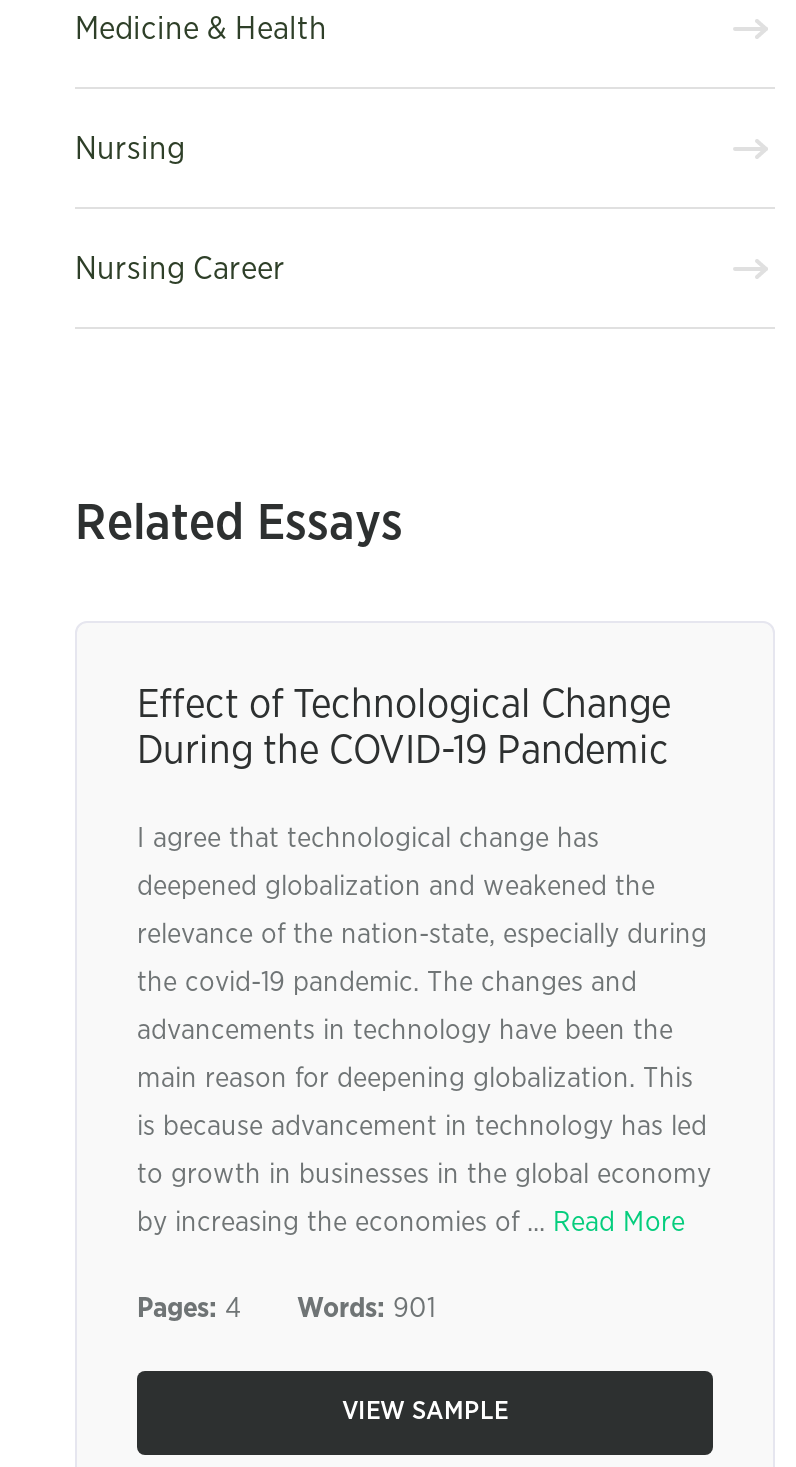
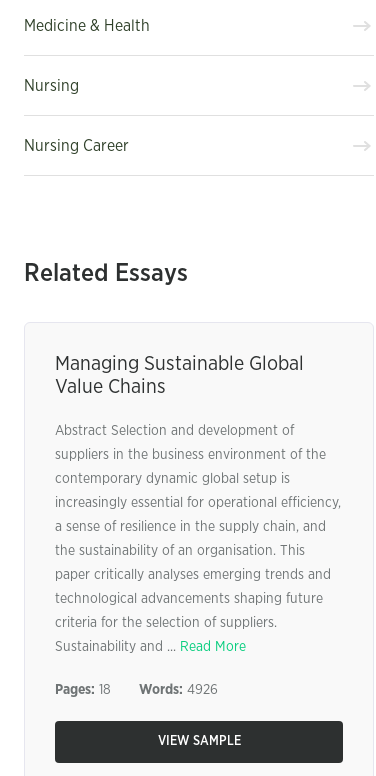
- Effect of Technological Change
- During the COVID-19 Pandemic
- I agree that technological change has
- deepened globalization and weakened the
- relevance of the nation-state, especially during
- the covid-19 pandemic. The changes and
- advancements in technology have been the
- main reason for deepening globalization. This
- is because advancement in technology has led
- to growth in businesses in the global economy
- by increasing the economies of ... Read More
- Pages: 4 Words: 901
+ Managing Sustainable Global
+ Value Chains
+ Abstract Selection and development of
+ suppliers in the business environment of the
+ contemporary dynamic global setup is
+ increasingly essential for operational efficiency,
+ a sense of resilience in the supply chain, and
+ the sustainability of an organisation. This
+ paper critically analyses emerging trends and
+ technological advancements shaping future
+ criteria for the selection of suppliers.
+ Sustainability and ... Read More
+ Pages: 18 Words: 4926
